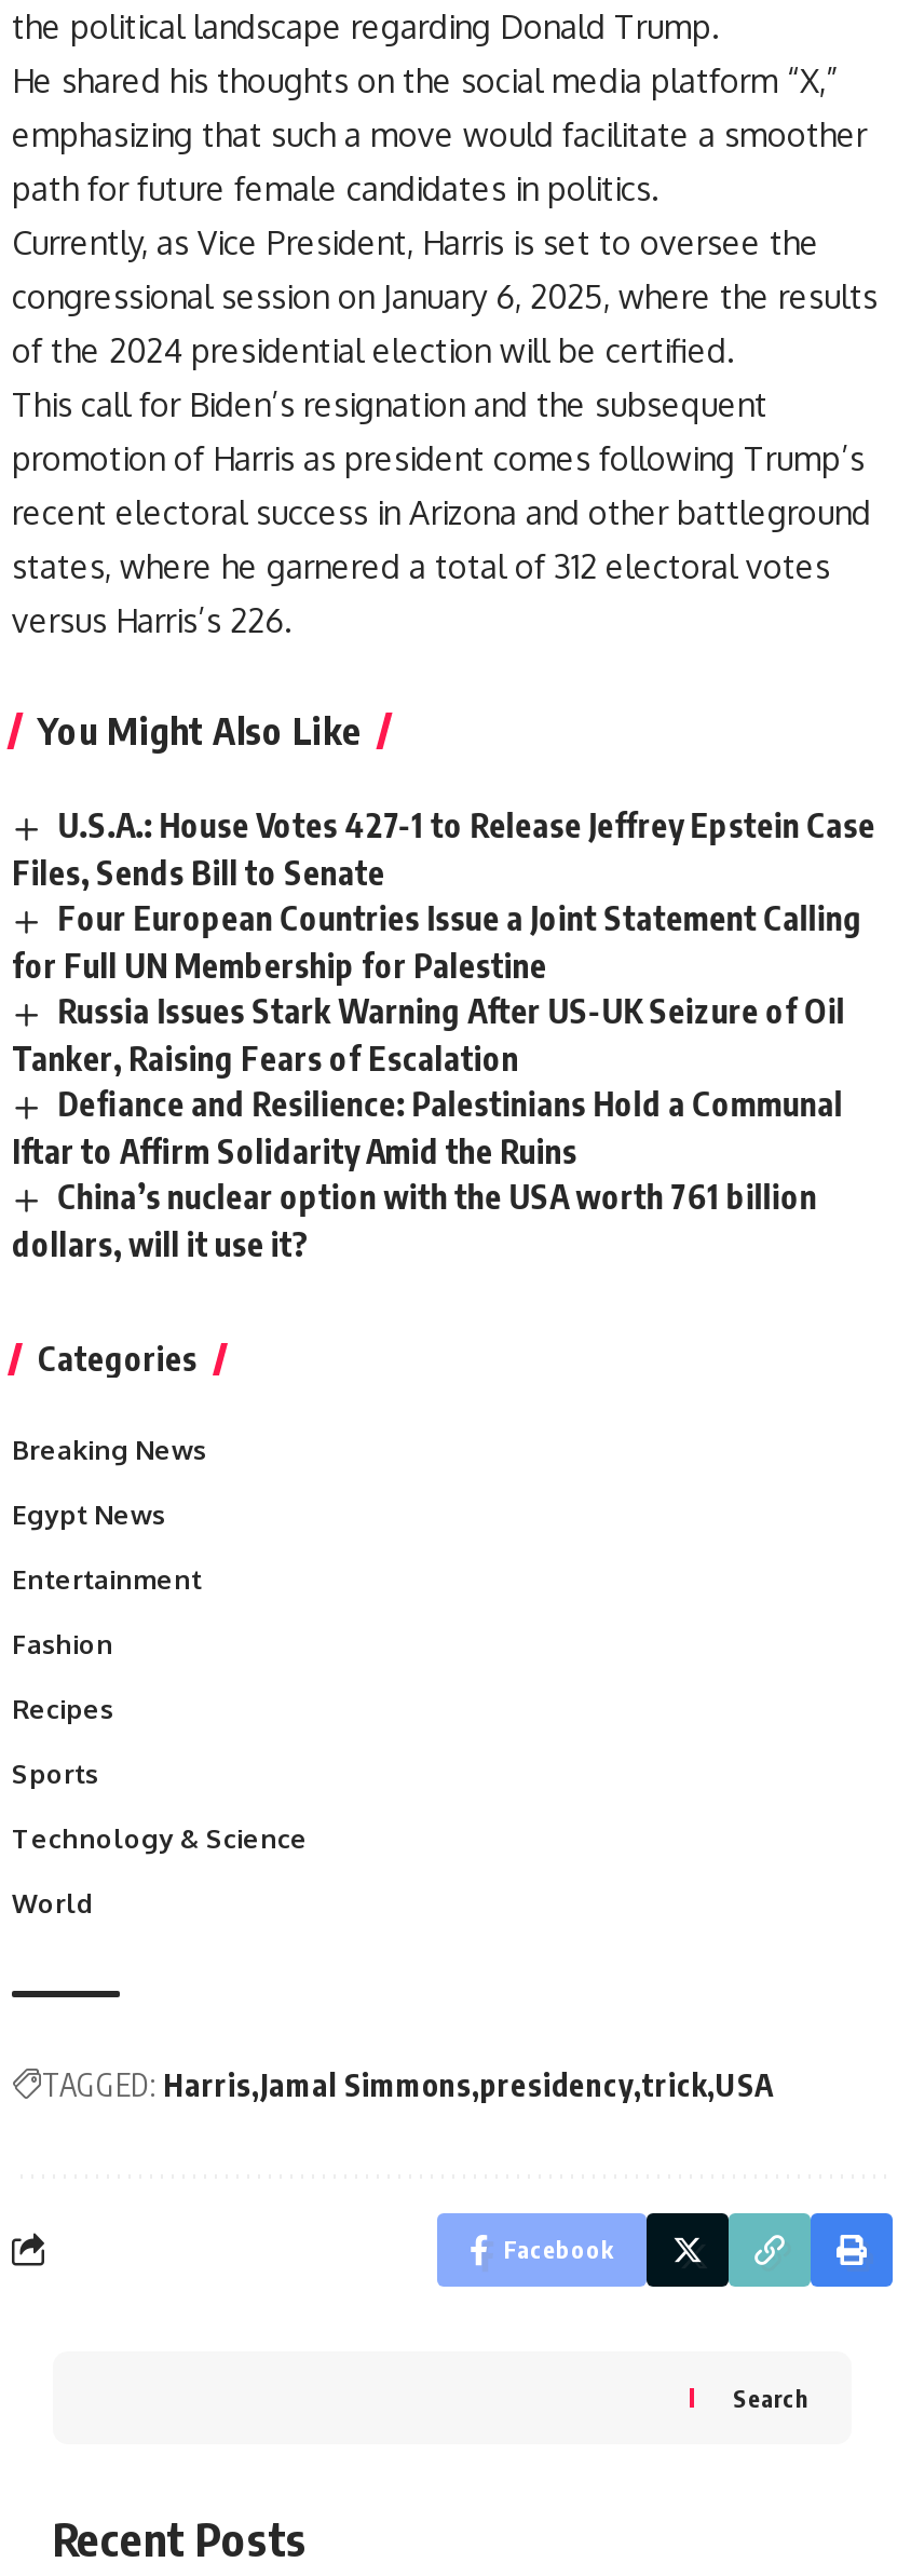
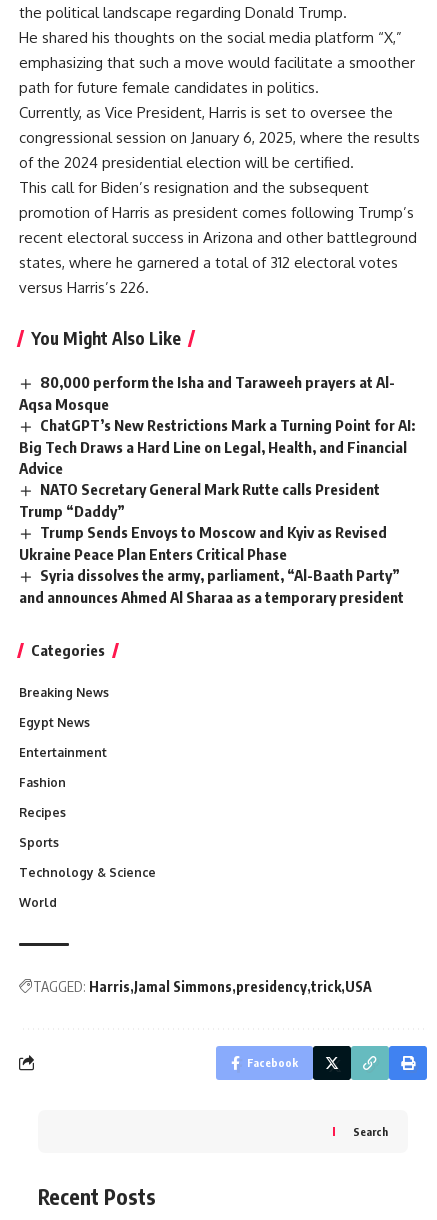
- U.S.A.: House Votes 427-1 to Release Jeffrey Epstein Case
- Files, Sends Bill to Senate
- Four European Countries Issue a Joint Statement Calling
- for Full UN Membership for Palestine
- Russia Issues Stark Warning After US-UK Seizure of Oil
- Tanker, Raising Fears of Escalation
- Defiance and Resilience: Palestinians Hold a Communal
- Iftar to Affirm Solidarity Amid the Ruins
- China’s nuclear option with the USA worth 761 billion
- dollars, will it use it?
+ 80,000 perform the Isha and Taraweeh prayers at Al-
+ Aqsa Mosque
+ ChatGPT’s New Restrictions Mark a Turning Point for AI:
+ Big Tech Draws a Hard Line on Legal, Health, and Financial
+ Advice
+ NATO Secretary General Mark Rutte calls President
+ Trump “Daddy”
+ Trump Sends Envoys to Moscow and Kyiv as Revised
+ Ukraine Peace Plan Enters Critical Phase
+ Syria dissolves the army, parliament, “Al-Baath Party”
+ and announces Ahmed Al Sharaa as a temporary president
